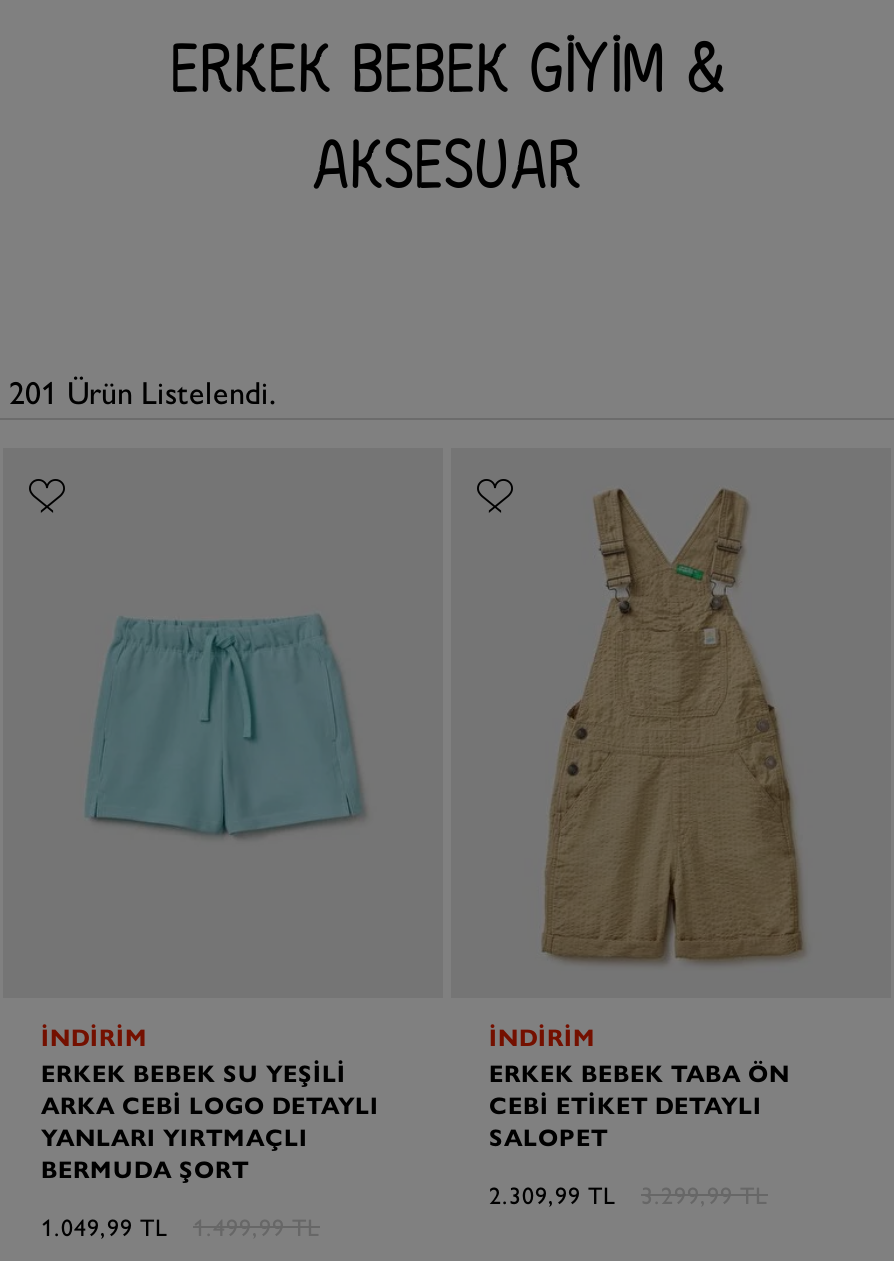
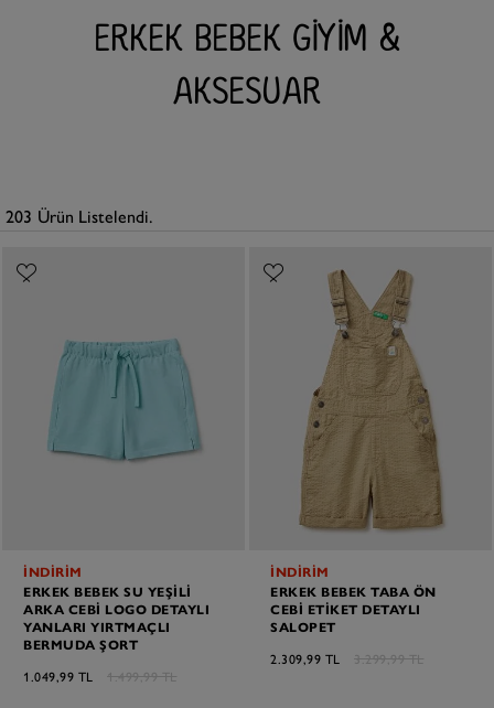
- 201 Ürün Listelendi.
+ 203 Ürün Listelendi.
